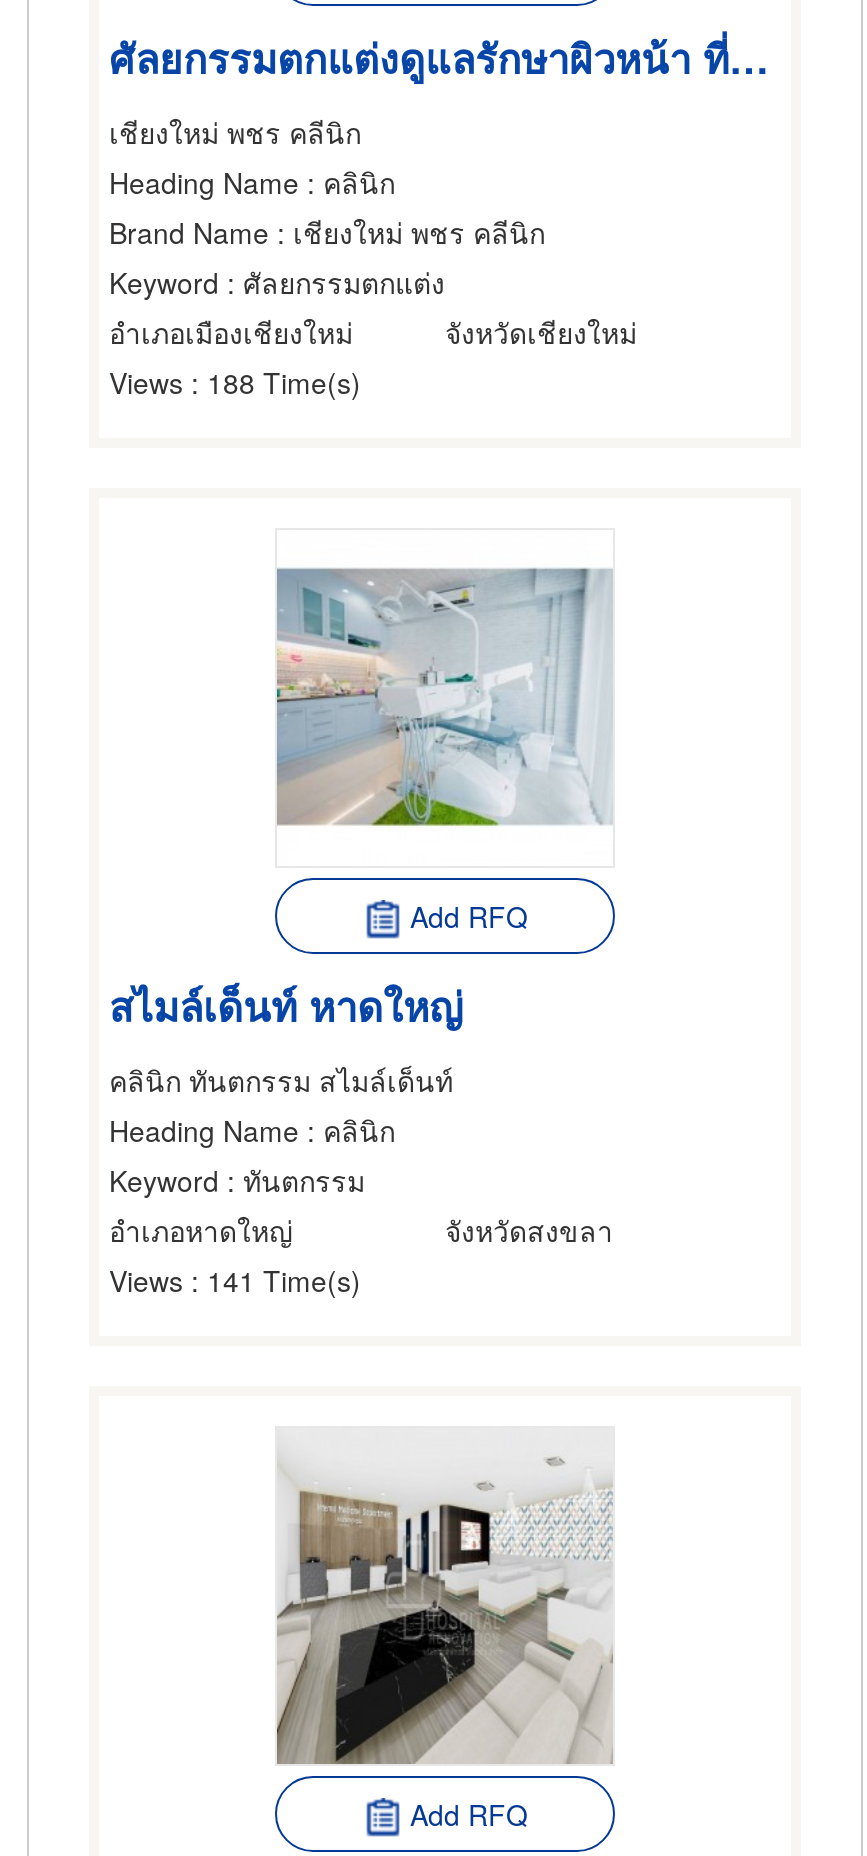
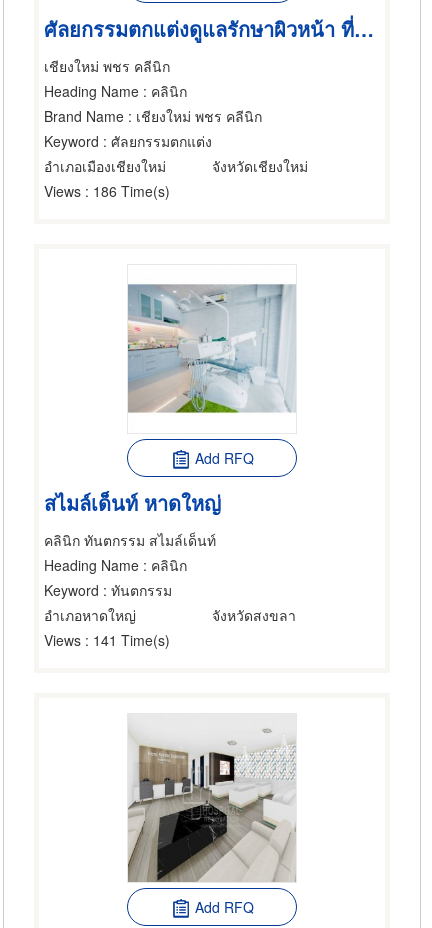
- Views: 188 Time(s)
+ Views: 186 Time(s)
